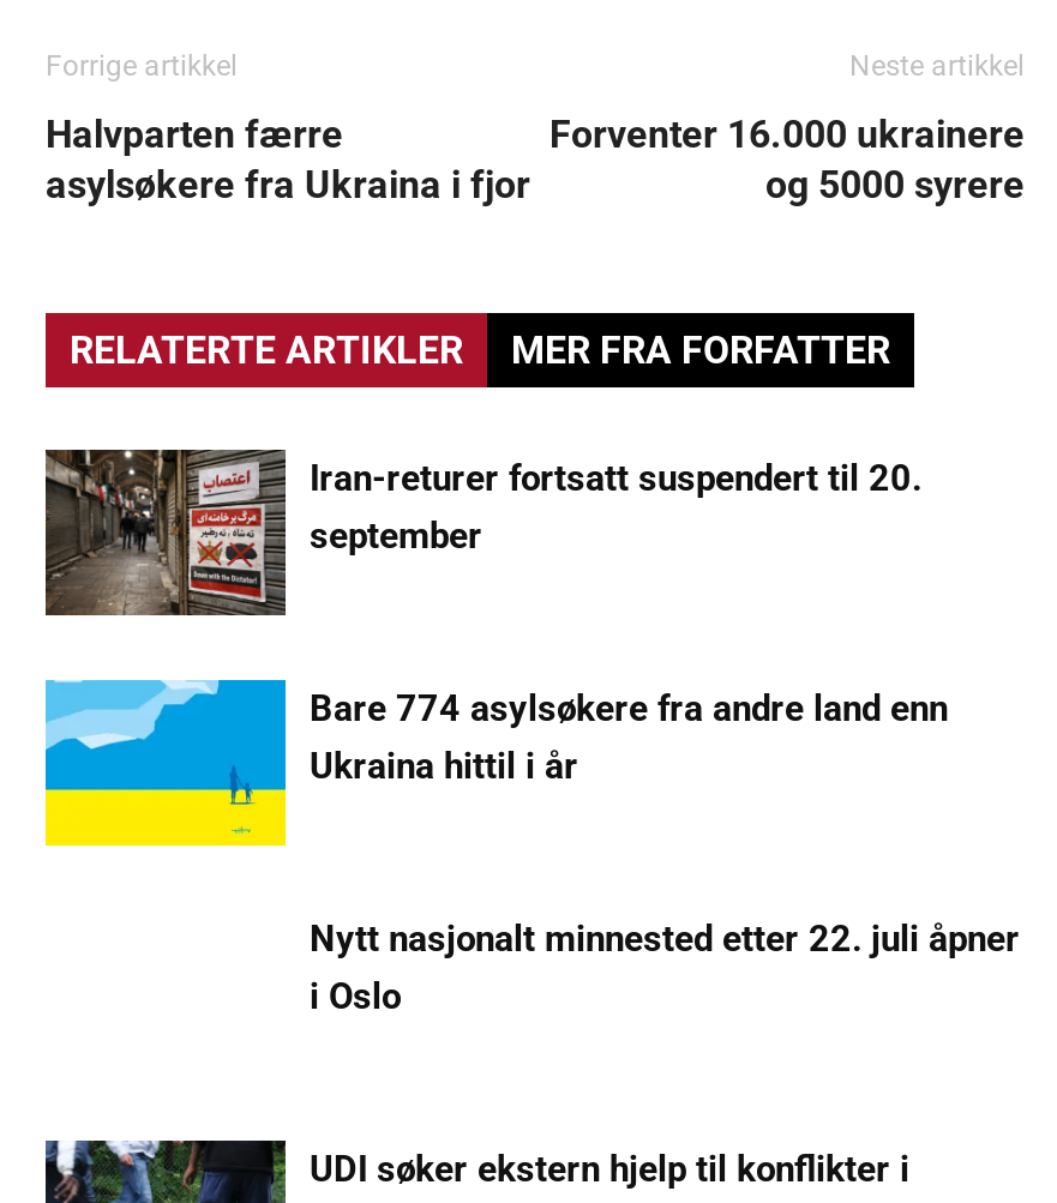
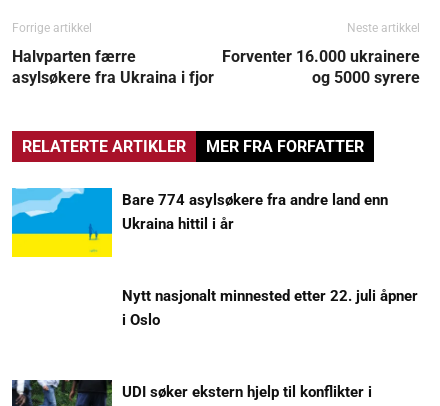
- [image]
- Iran-returer fortsatt suspendert til 20.
- september
